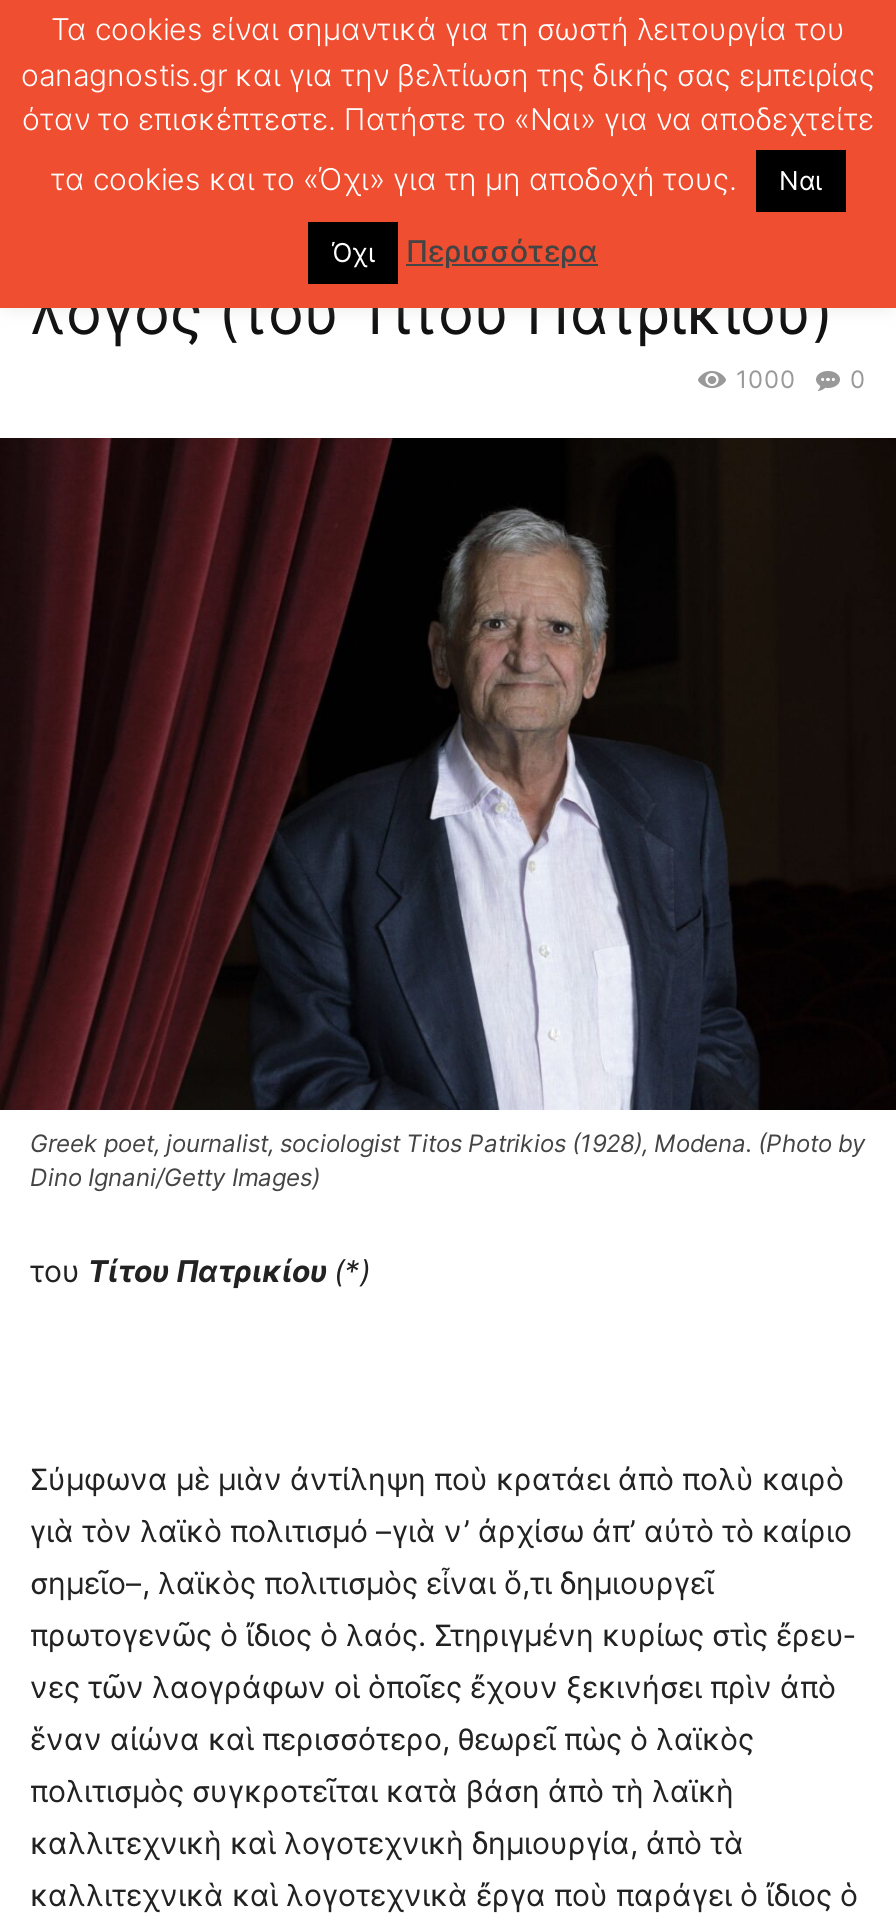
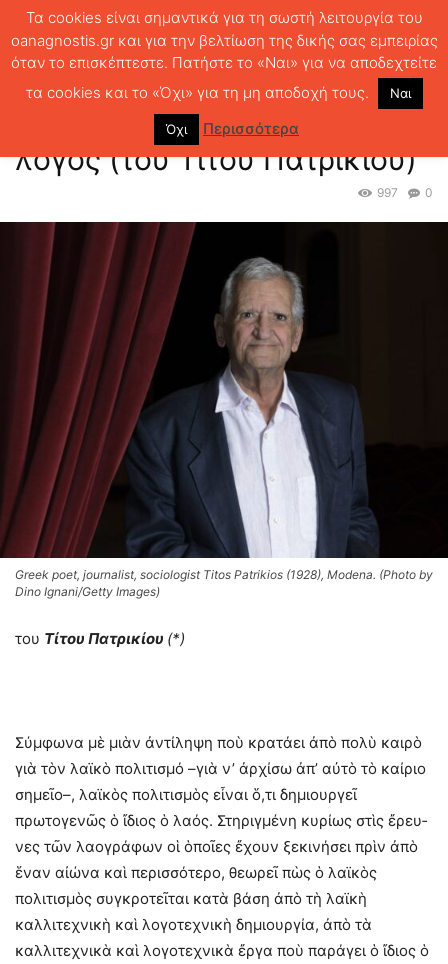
- 1000 0
+ 997 0
